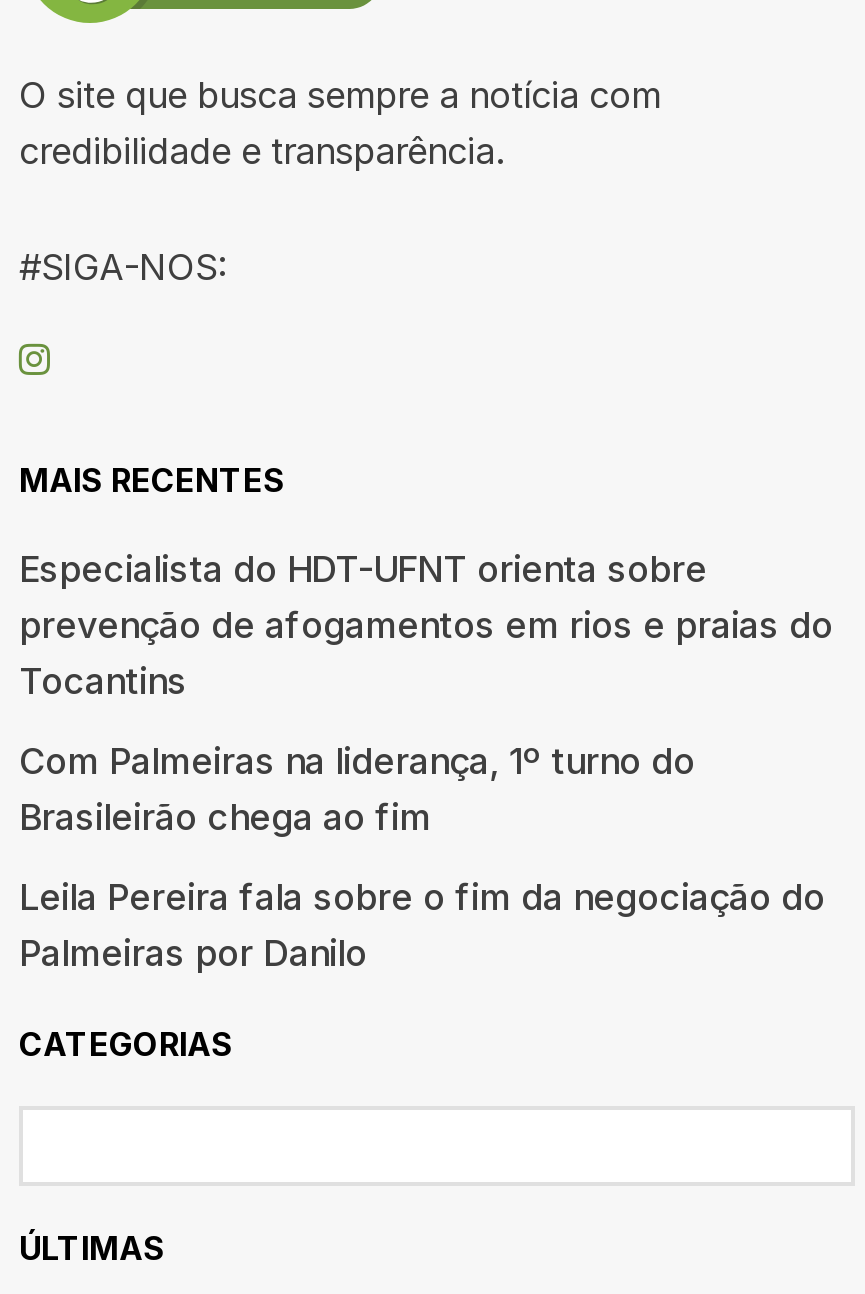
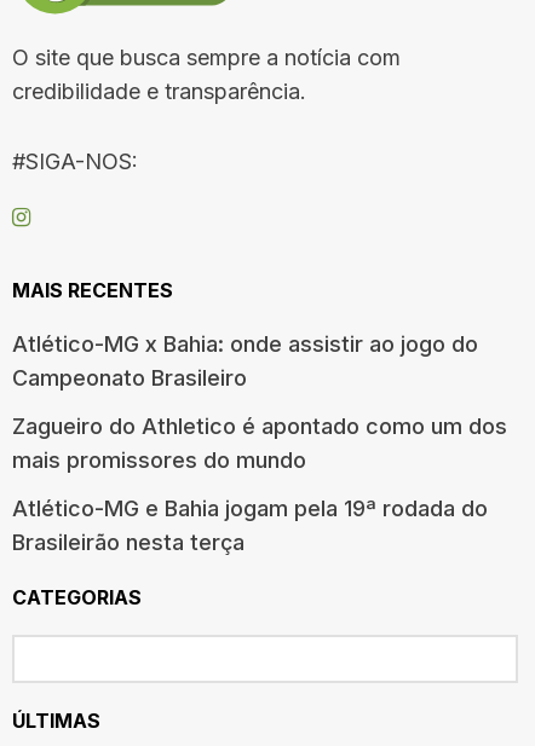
- Especialista do HDT-UFNT orienta sobre
- prevenção de afogamentos em rios e praias do
- Tocantins
+ Atlético-MG x Bahia: onde assistir ao jogo do
+ Campeonato Brasileiro

- Com Palmeiras na liderança, 1º turno do
- Brasileirão chega ao fim
+ Zagueiro do Athletico é apontado como um dos
+ mais promissores do mundo

- Leila Pereira fala sobre o fim da negociação do
- Palmeiras por Danilo
+ Atlético-MG e Bahia jogam pela 19ª rodada do
+ Brasileirão nesta terça
